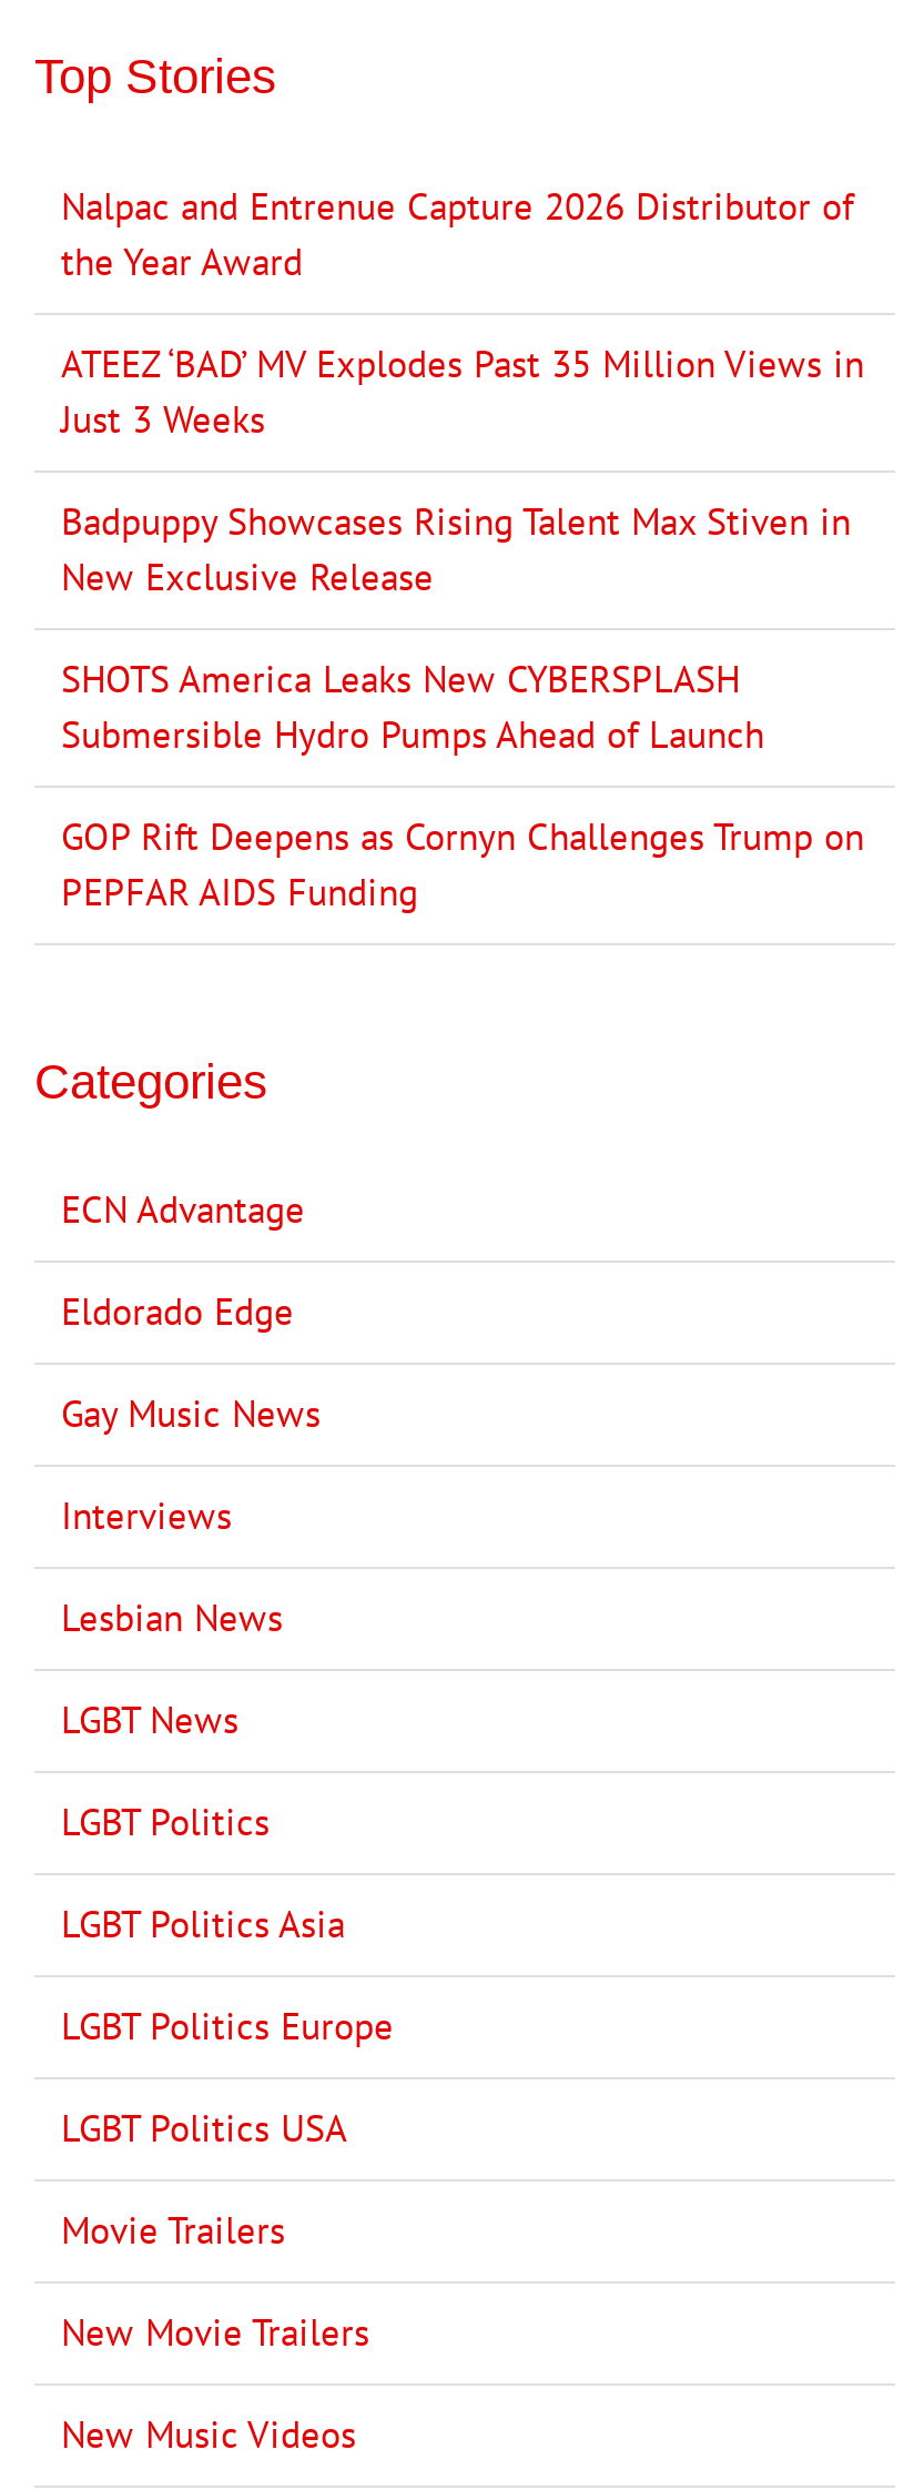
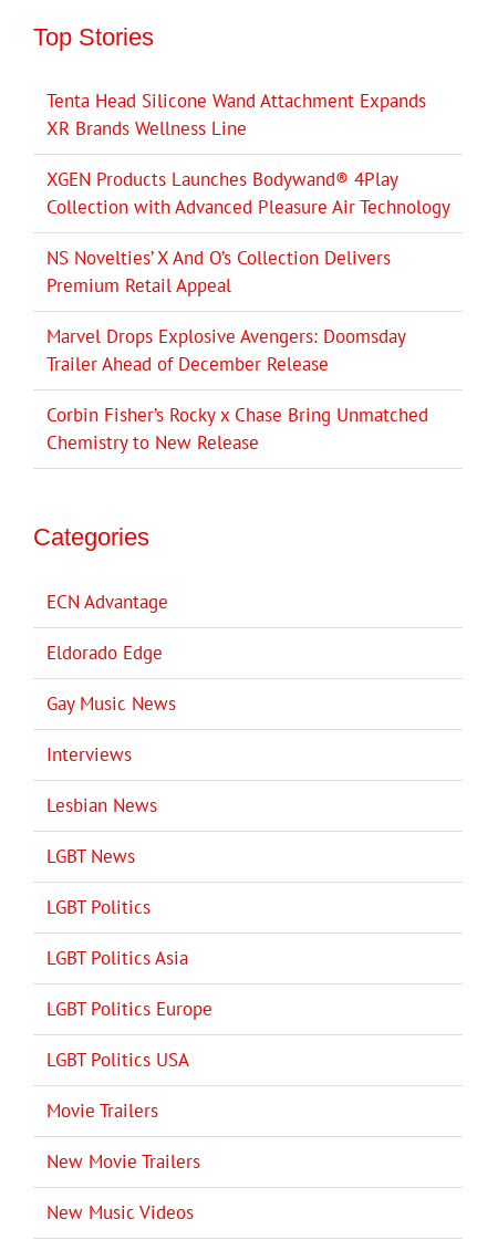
- Nalpac and Entrenue Capture 2026 Distributor of
- the Year Award
+ Tenta Head Silicone Wand Attachment Expands
+ XR Brands Wellness Line

- ATEEZ ‘BAD’ MV Explodes Past 35 Million Views in
- Just 3 Weeks
+ XGEN Products Launches Bodywand® 4Play
+ Collection with Advanced Pleasure Air Technology

- Badpuppy Showcases Rising Talent Max Stiven in
- New Exclusive Release
+ NS Novelties’ X And O’s Collection Delivers
+ Premium Retail Appeal

- SHOTS America Leaks New CYBERSPLASH
- Submersible Hydro Pumps Ahead of Launch
+ Marvel Drops Explosive Avengers: Doomsday
+ Trailer Ahead of December Release

- GOP Rift Deepens as Cornyn Challenges Trump on
- PEPFAR AIDS Funding
+ Corbin Fisher’s Rocky x Chase Bring Unmatched
+ Chemistry to New Release
